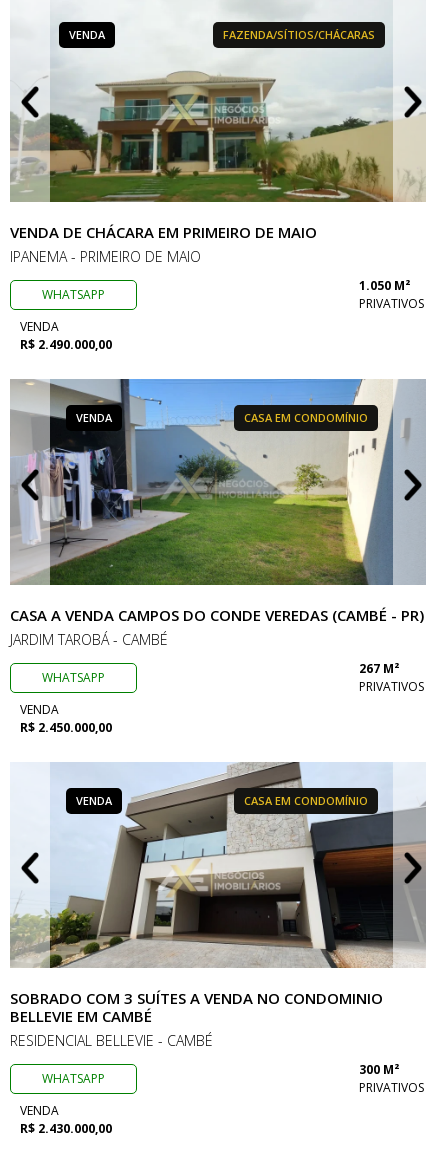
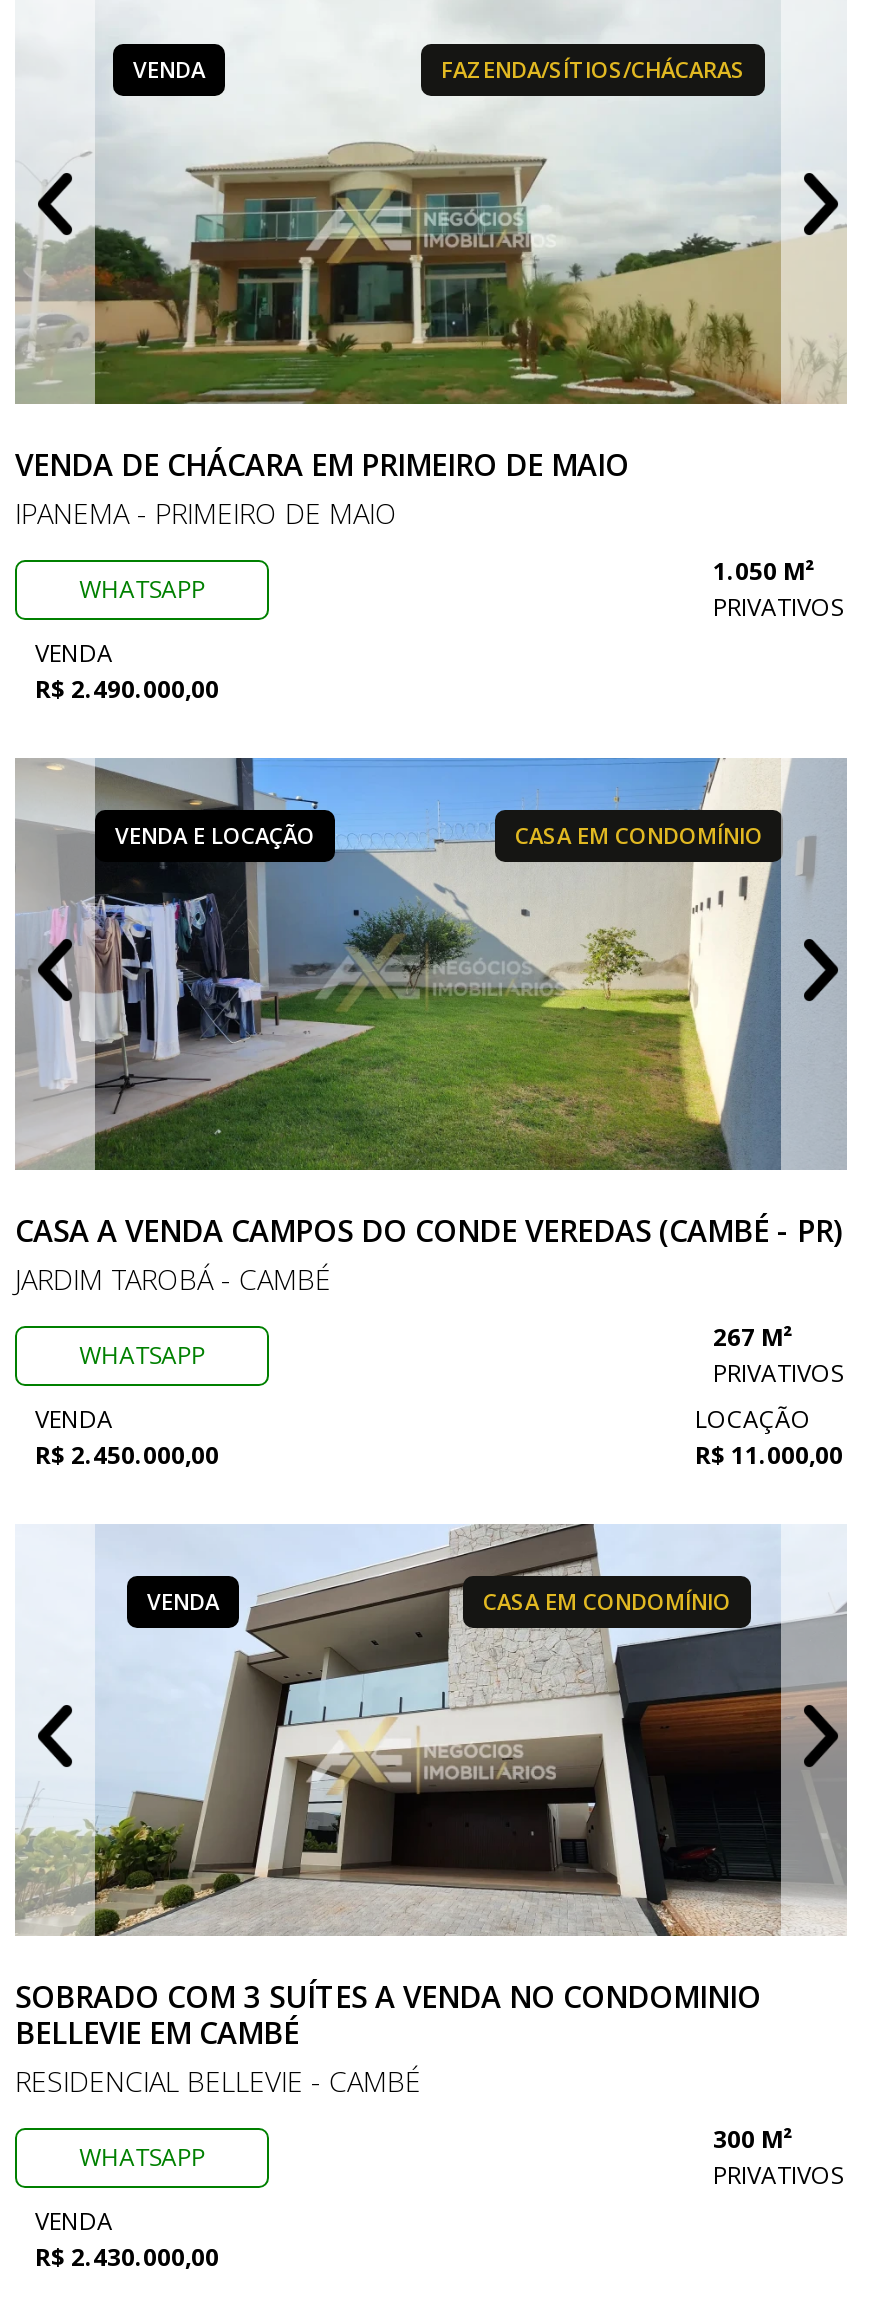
- VENDA
+ VENDA E LOCAÇÃO

+ LOCAÇÃO
+ R$ 11.000,00
